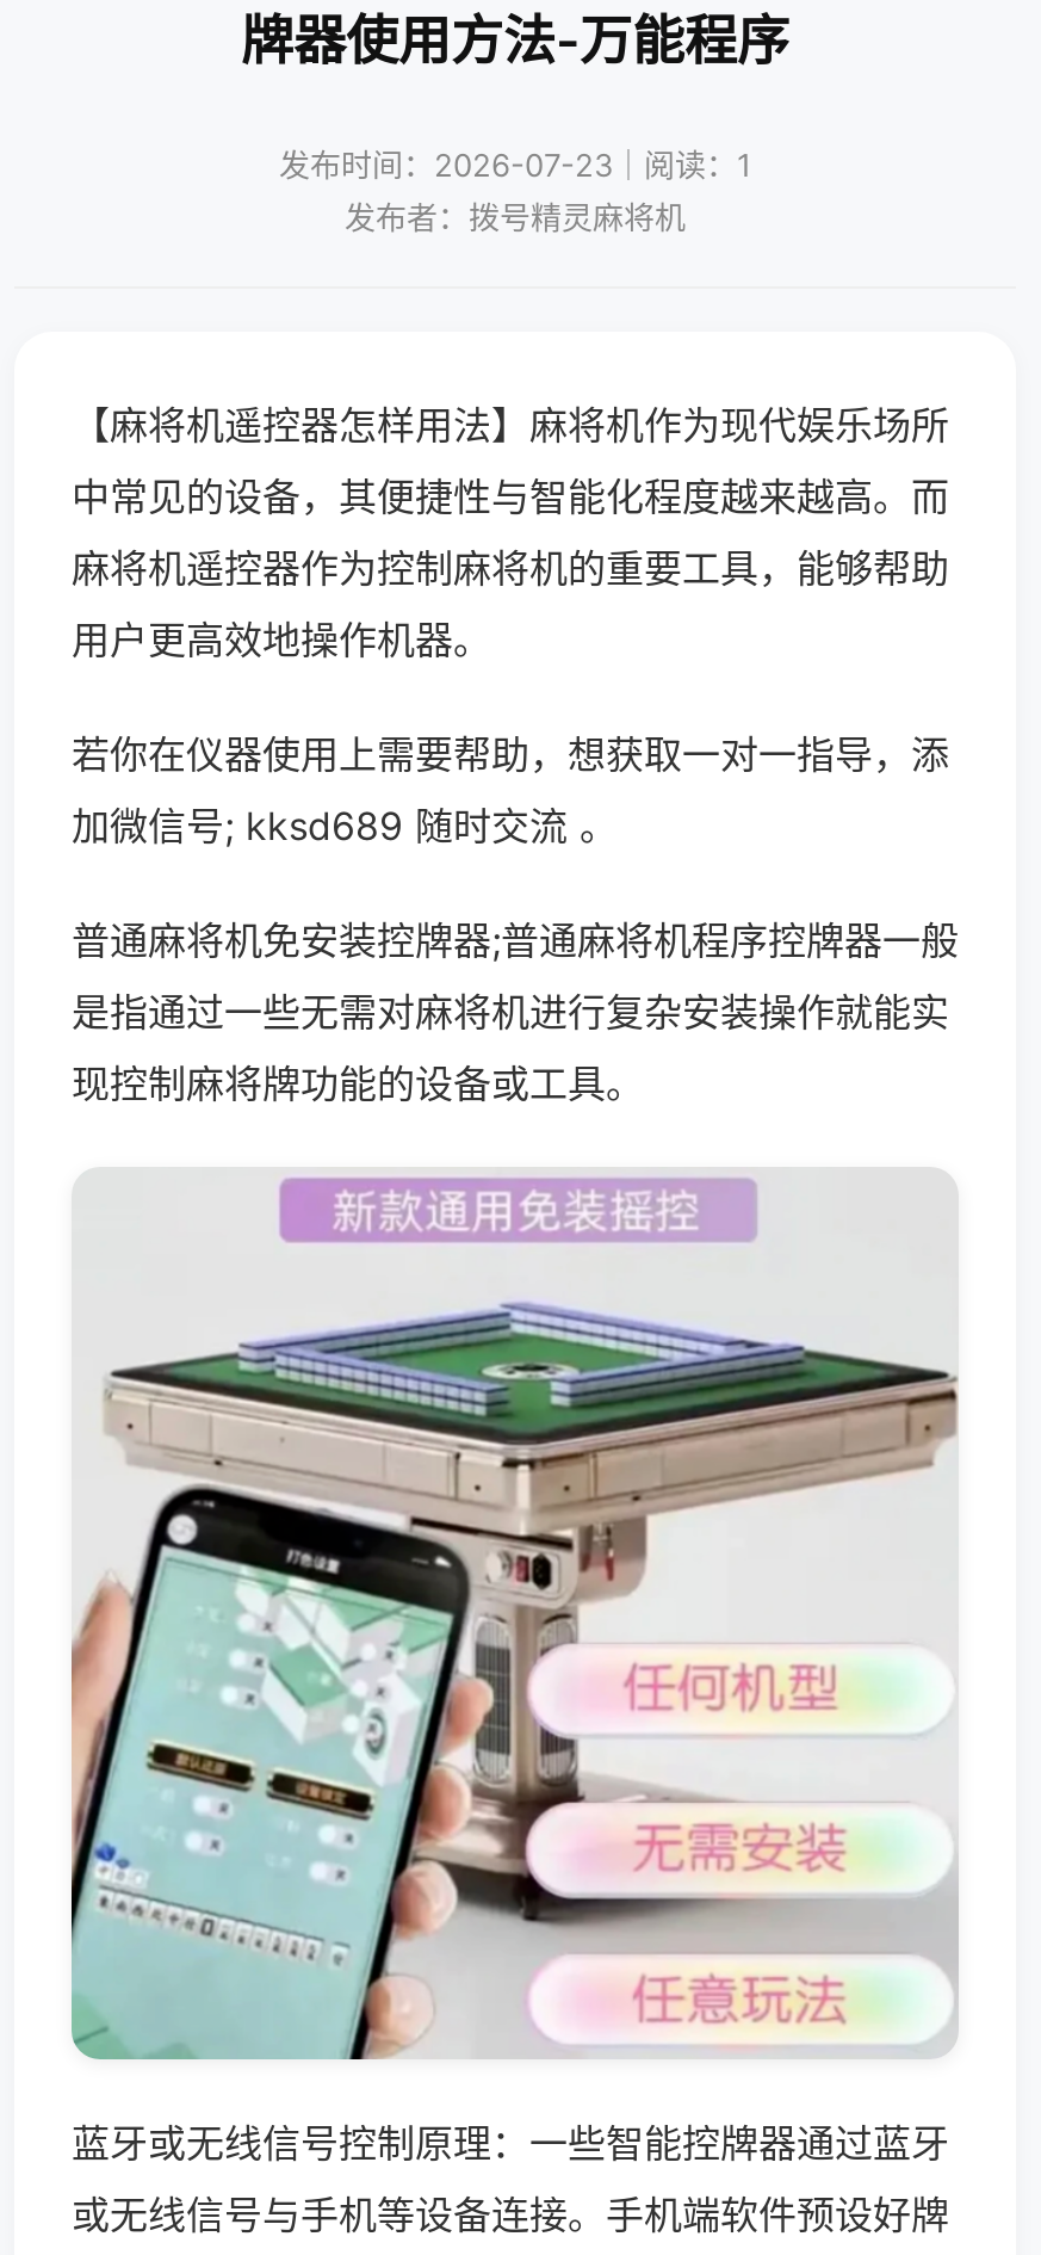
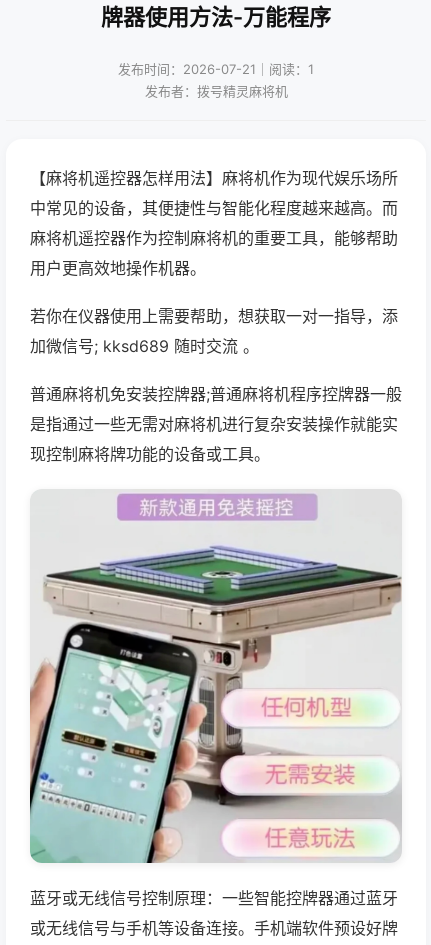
- 发布时间：2026-07-23｜阅读：1
+ 发布时间：2026-07-21｜阅读：1
